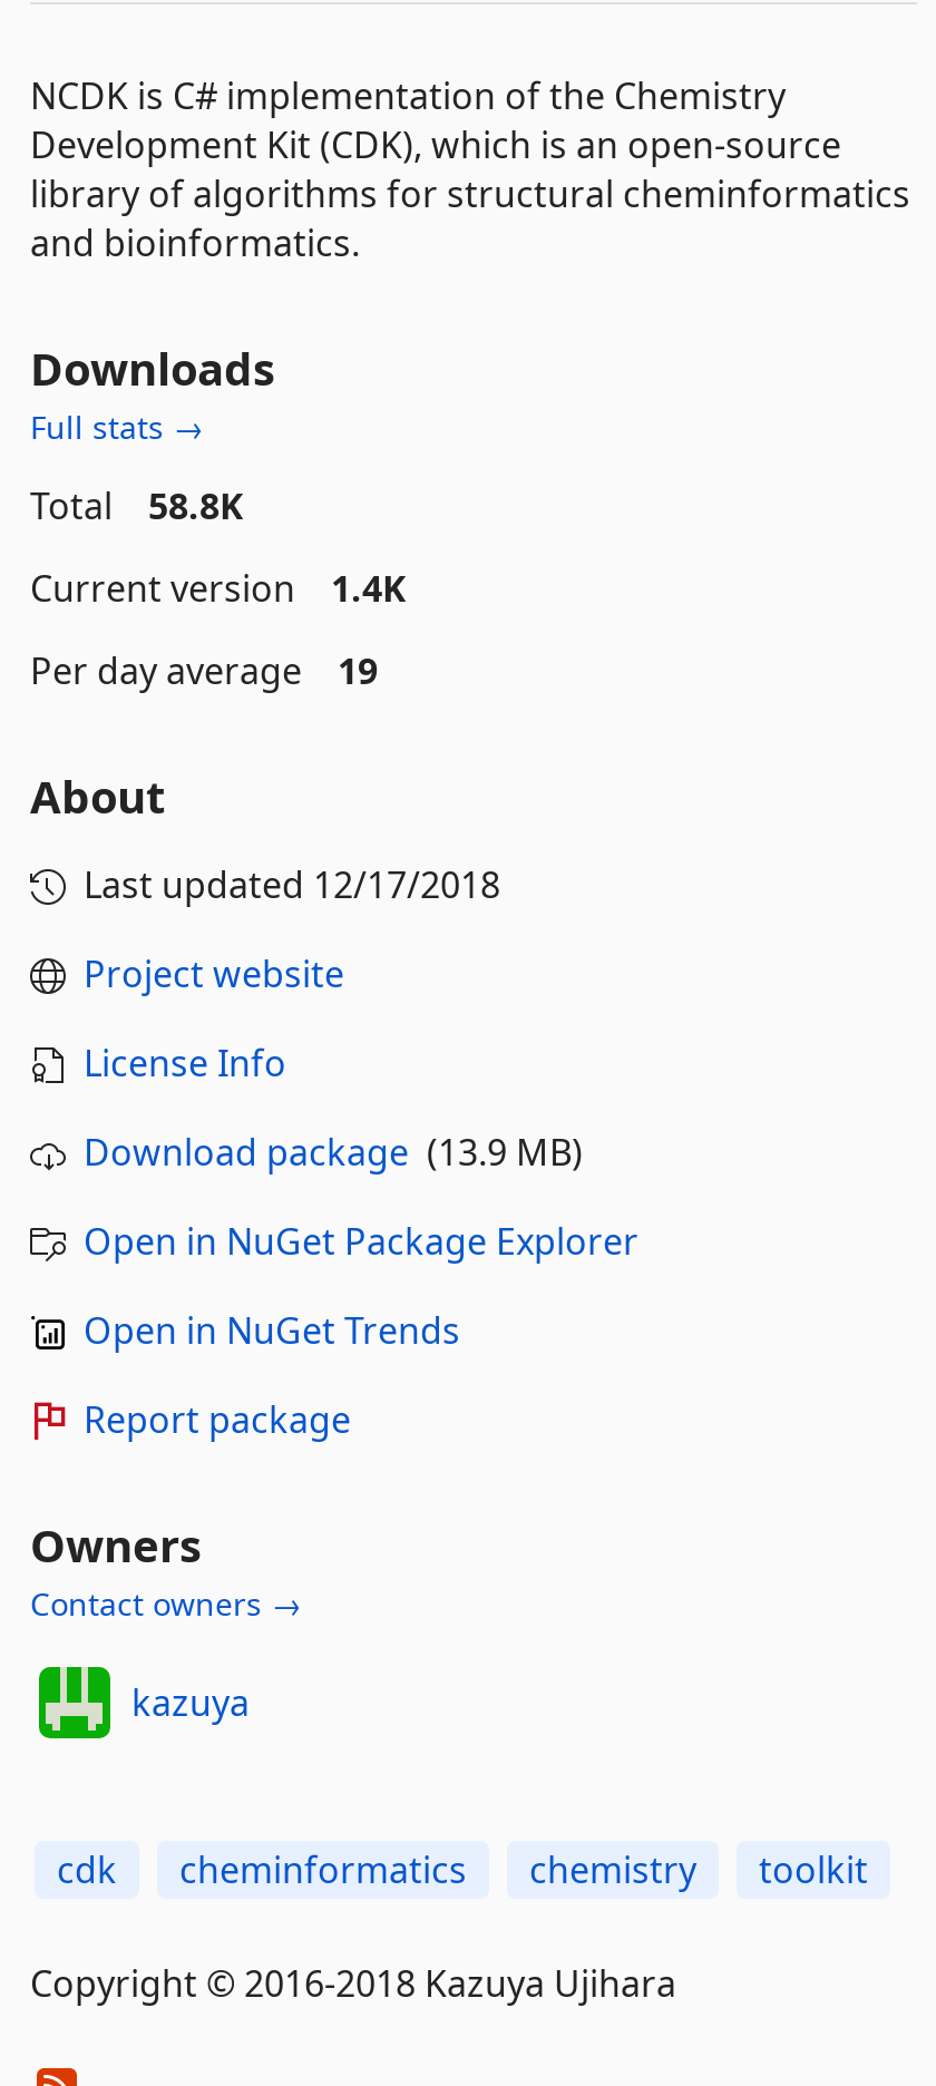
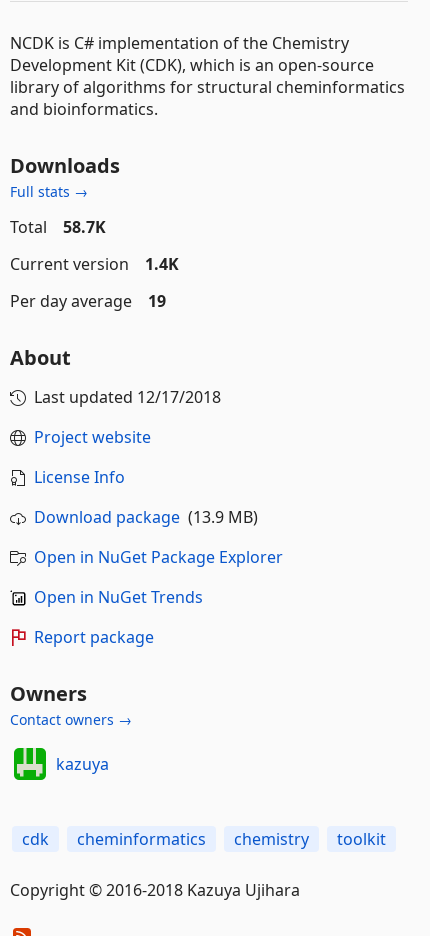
- Total 58.8K
+ Total 58.7K
